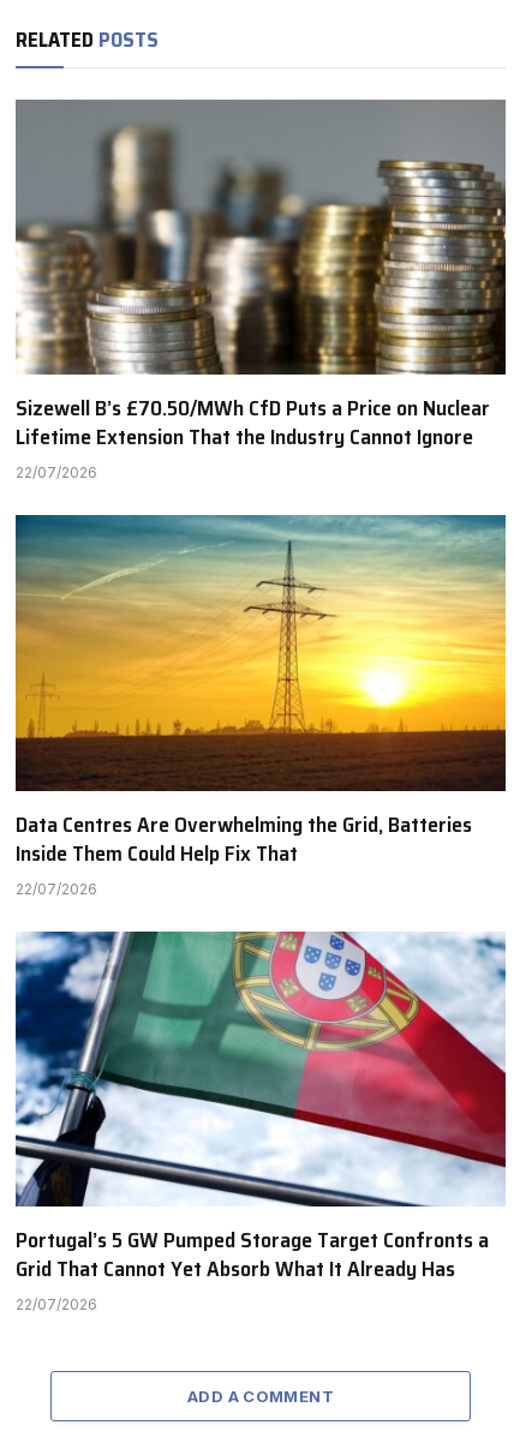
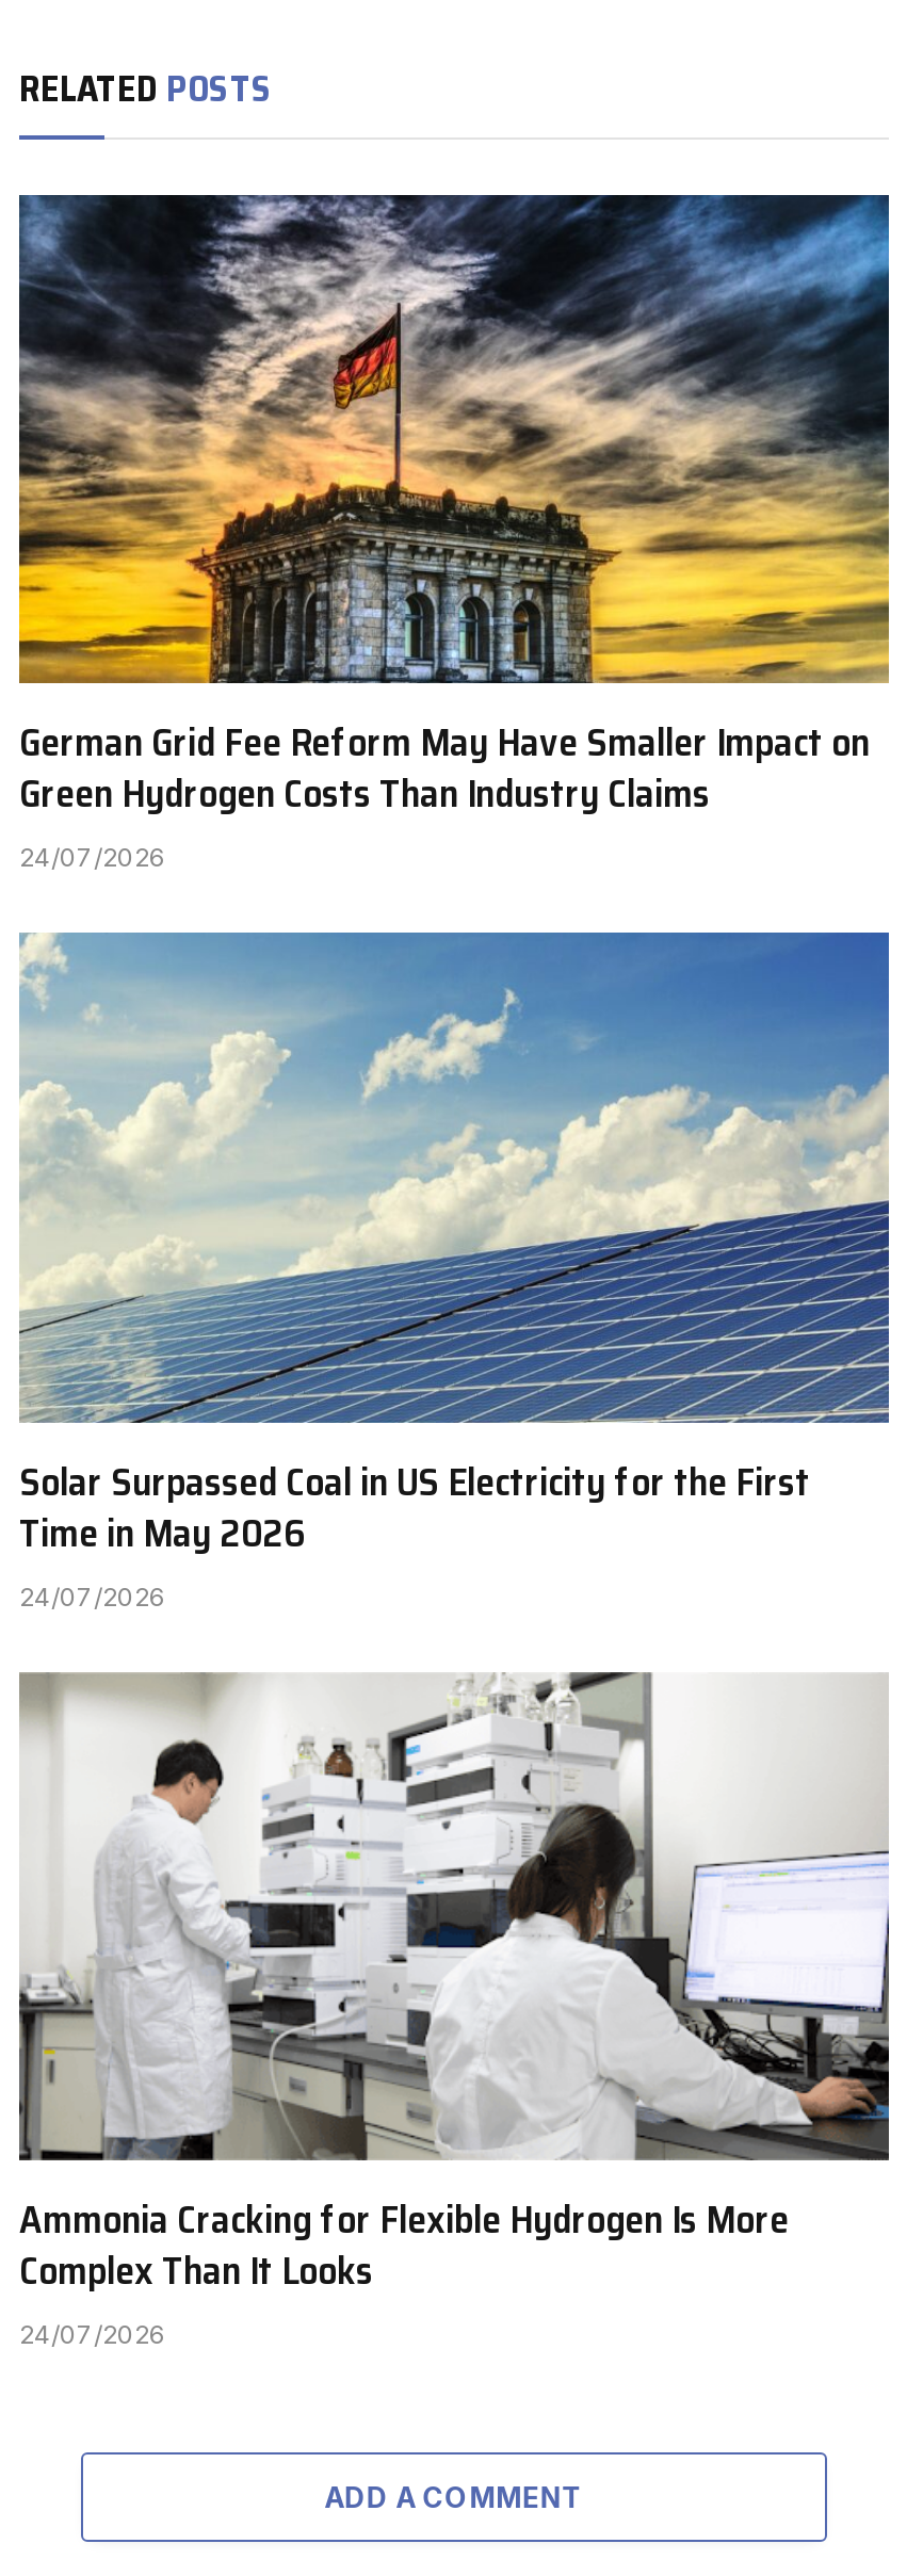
- [image]
- Sizewell B’s £70.50/MWh CfD Puts a Price on Nuclear
- Lifetime Extension That the Industry Cannot Ignore
- 22/07/2026
+ [image]
+ German Grid Fee Reform May Have Smaller Impact on
+ Green Hydrogen Costs Than Industry Claims
+ 24/07/2026

- [image]
- Data Centres Are Overwhelming the Grid, Batteries
- Inside Them Could Help Fix That
- 22/07/2026
+ [image]
+ Solar Surpassed Coal in US Electricity for the First
+ Time in May 2026
+ 24/07/2026

- [image]
- Portugal’s 5 GW Pumped Storage Target Confronts a
- Grid That Cannot Yet Absorb What It Already Has
- 22/07/2026
+ [image]
+ Ammonia Cracking for Flexible Hydrogen Is More
+ Complex Than It Looks
+ 24/07/2026
